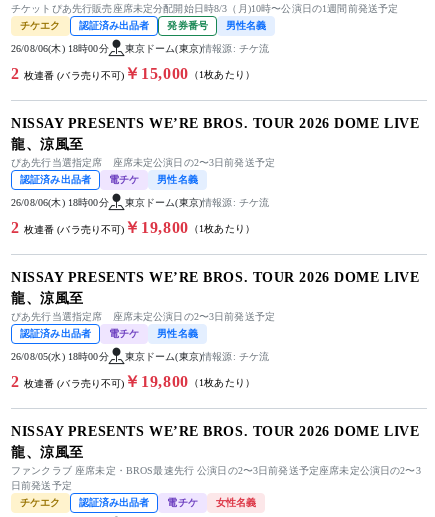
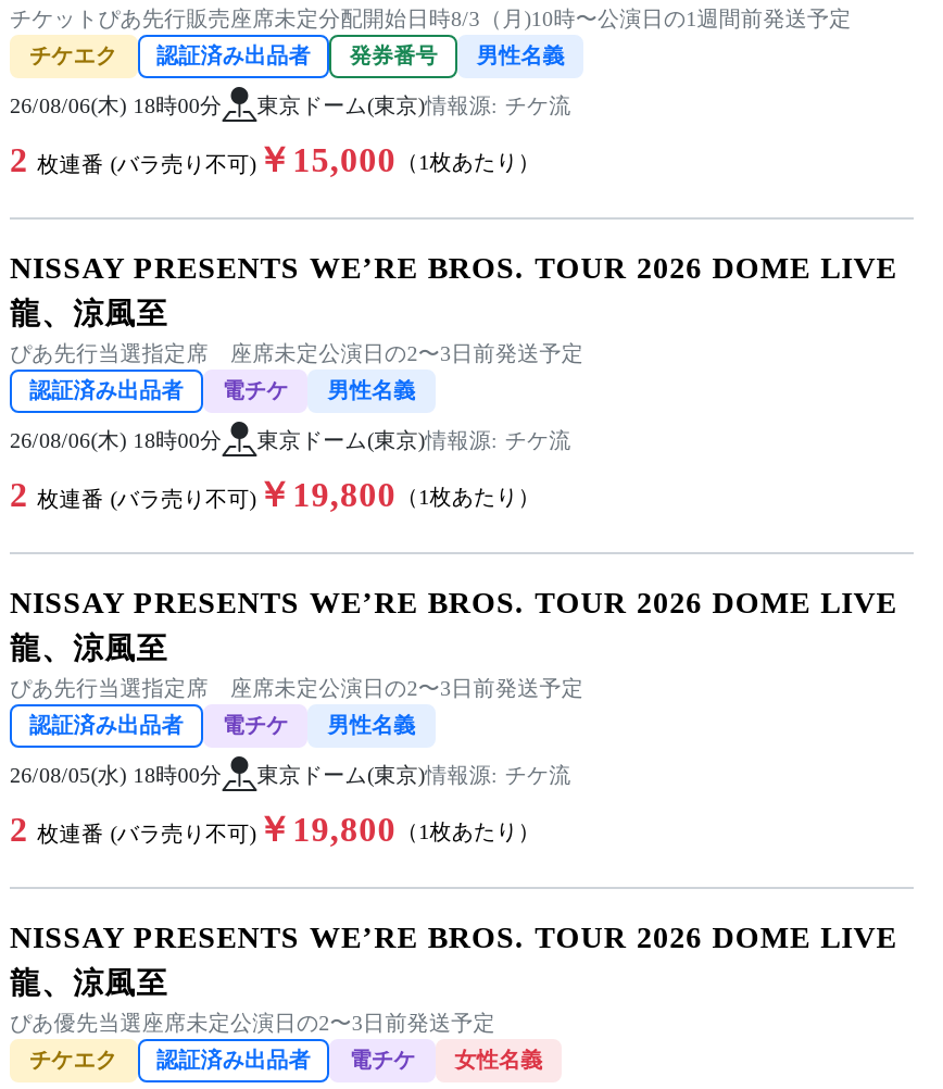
- ファンクラブ 座席未定・BROS最速先行 公演日の2〜3日前発送予定座席未定公演日の2〜3
- 日前発送予定
+ ぴあ優先当選座席未定公演日の2〜3日前発送予定
